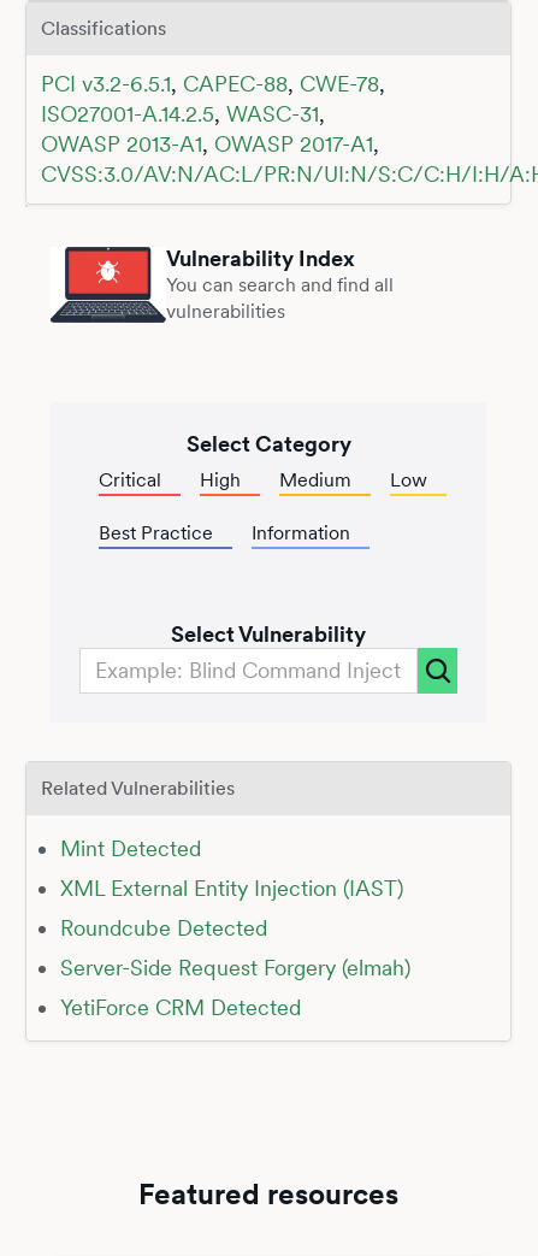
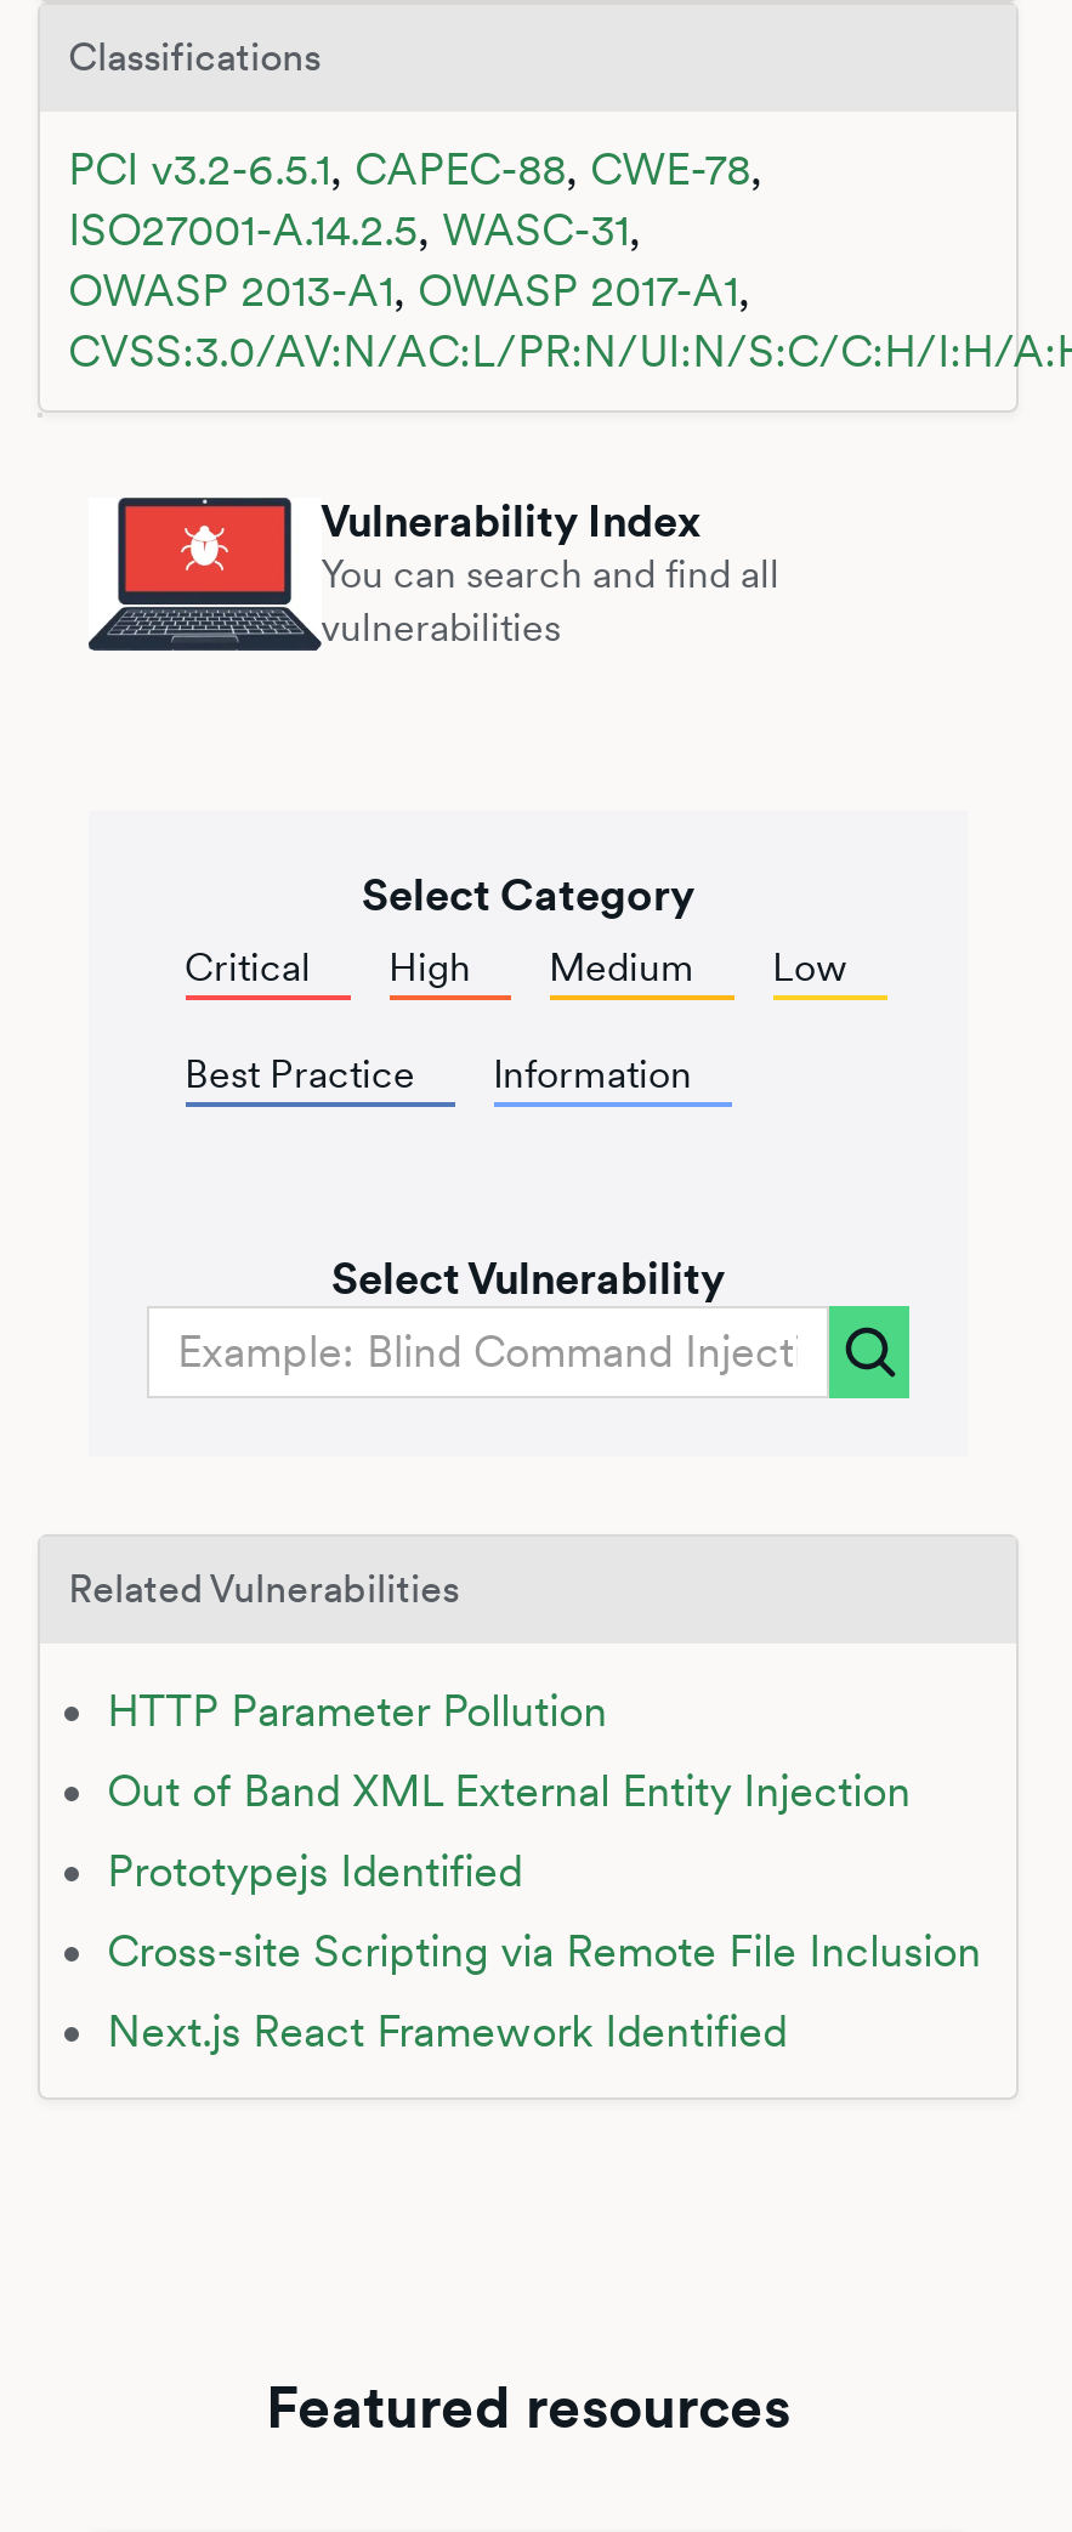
- Mint Detected
+ HTTP Parameter Pollution

- XML External Entity Injection (IAST)
+ Out of Band XML External Entity Injection

- Roundcube Detected
+ Prototypejs Identified

- Server-Side Request Forgery (elmah)
+ Cross-site Scripting via Remote File Inclusion

- YetiForce CRM Detected
+ Next.js React Framework Identified
